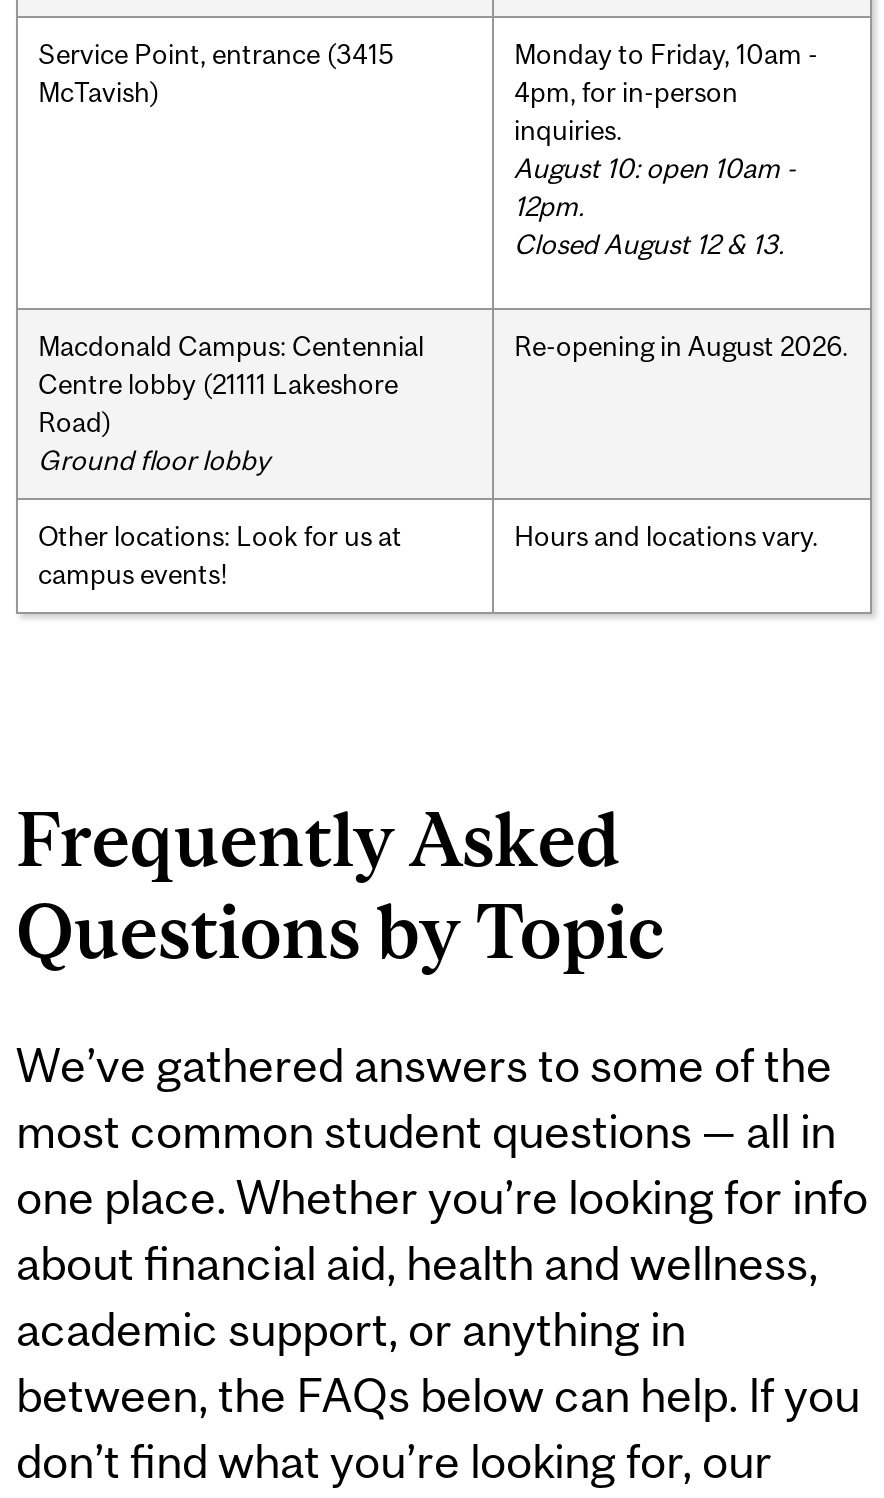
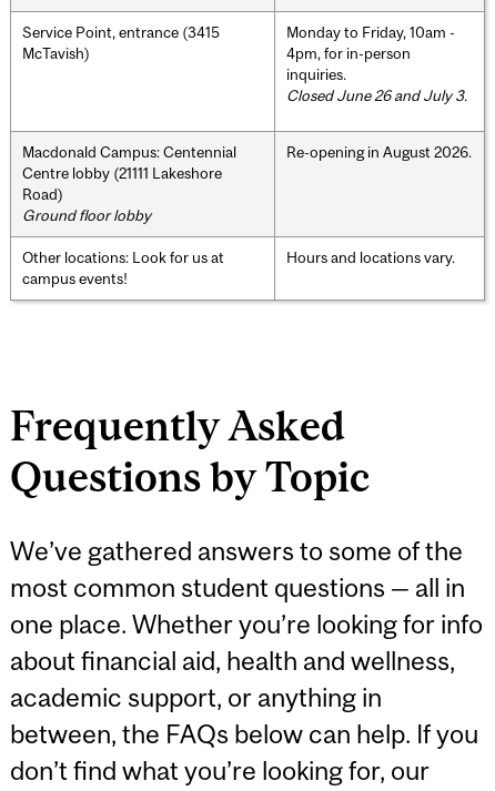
- August 10: open 10am -
- 12pm.
- Closed August 12 & 13.
+ Closed June 26 and July 3.
